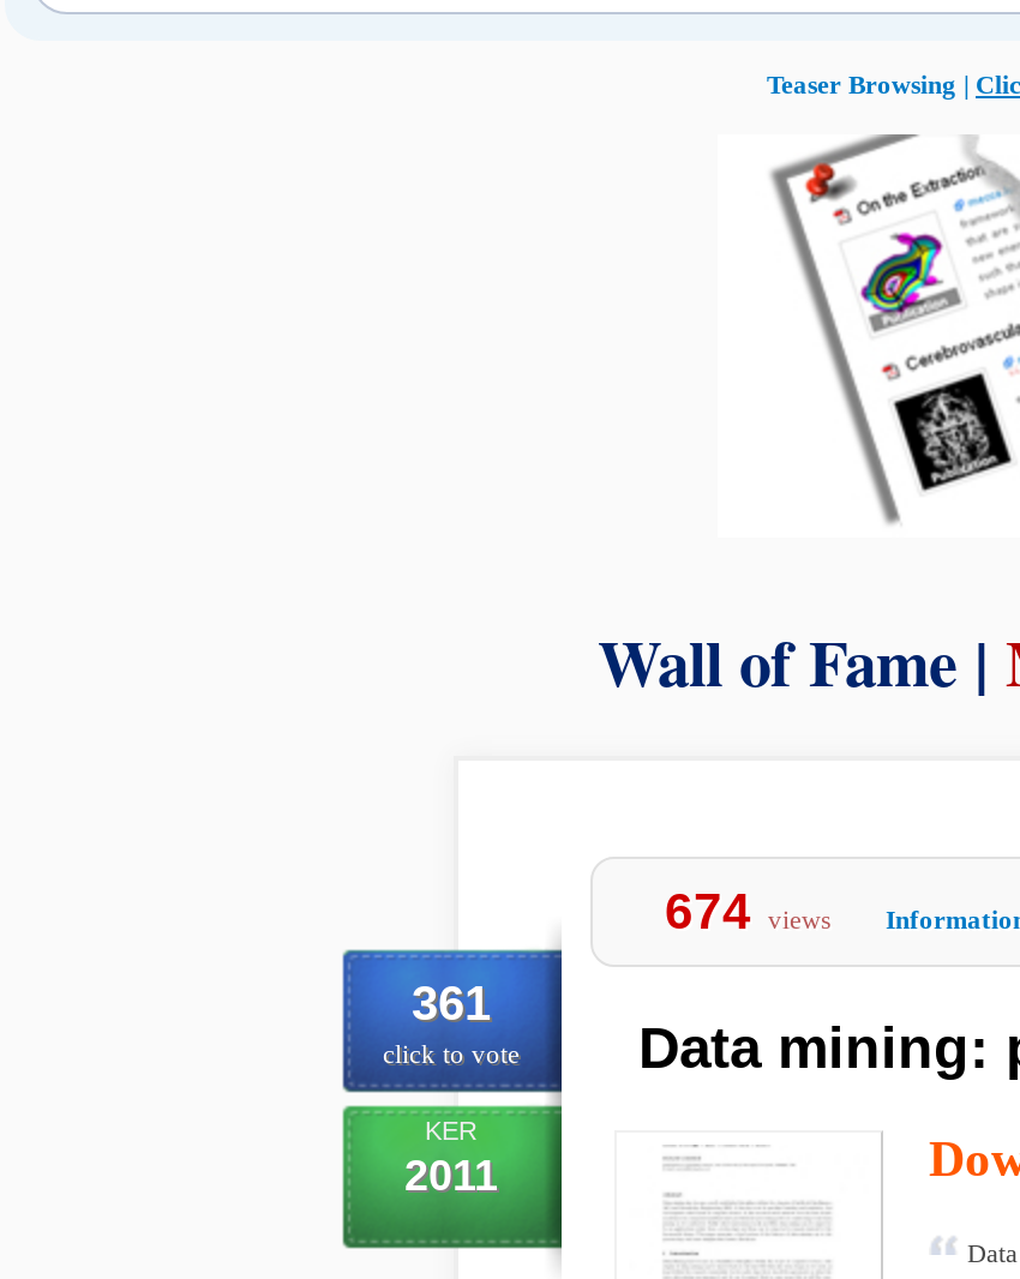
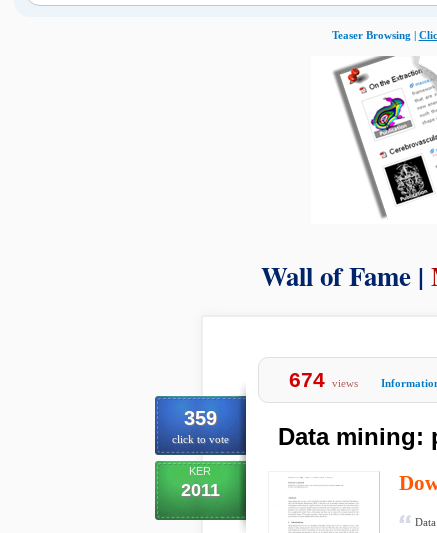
- 361
+ 359
